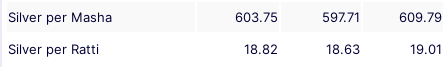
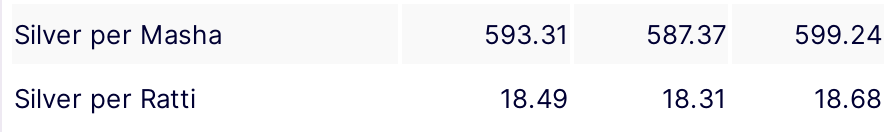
- 603.75
+ 593.31

- 597.71
+ 587.37

- 609.79
+ 599.24

- 18.82
+ 18.49

- 18.63
+ 18.31

- 19.01
+ 18.68
